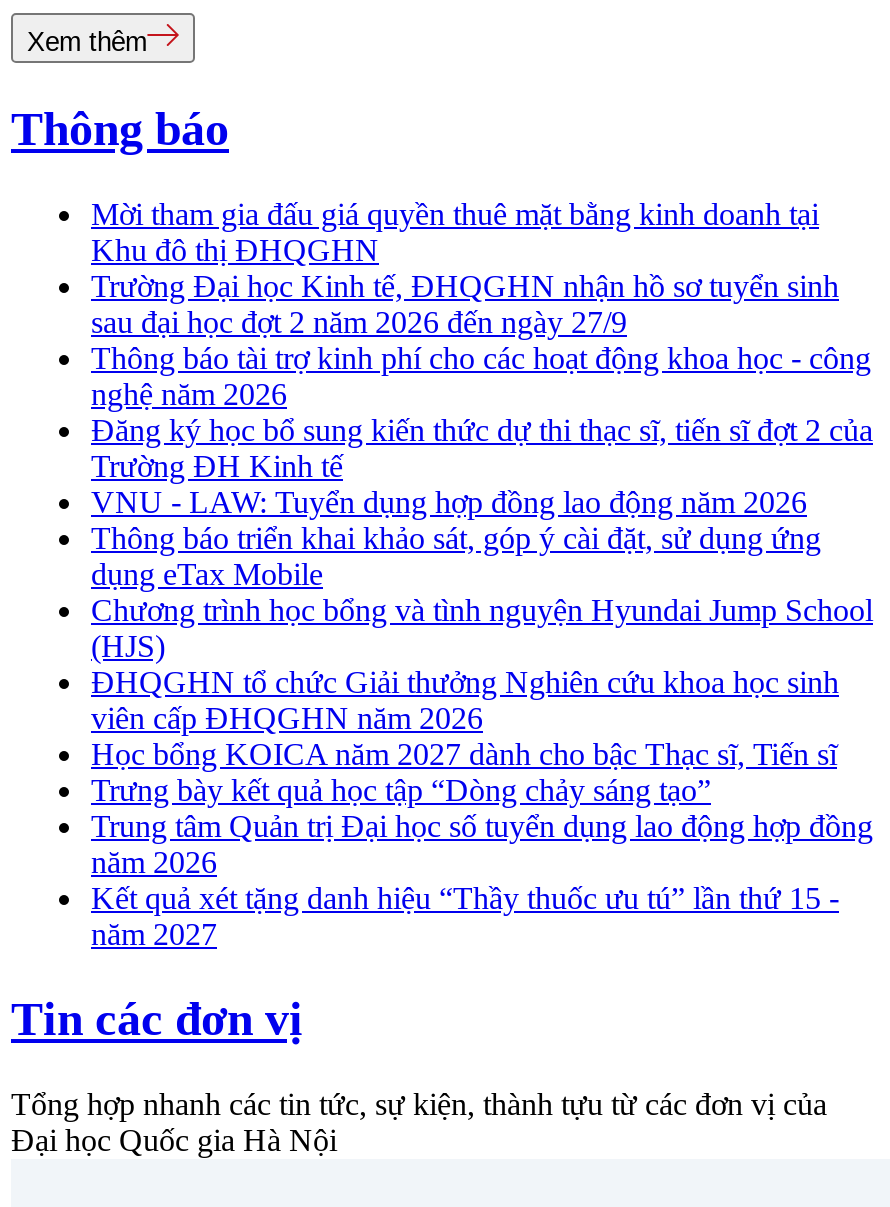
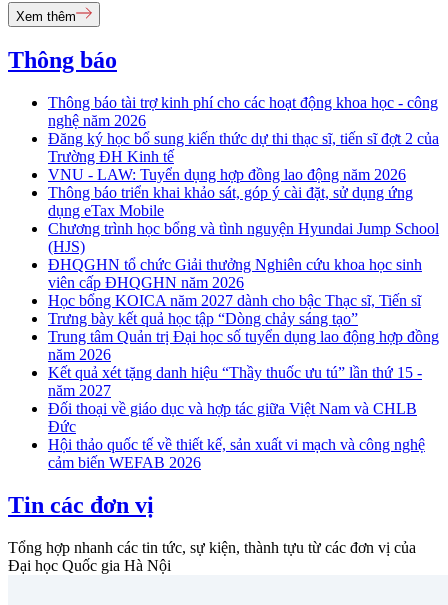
- Mời tham gia đấu giá quyền thuê mặt bằng kinh doanh tại
- Khu đô thị ĐHQGHN
- Trường Đại học Kinh tế, ĐHQGHN nhận hồ sơ tuyển sinh
- sau đại học đợt 2 năm 2026 đến ngày 27/9

moved up: Thông báo tài trợ kinh phí cho các hoạt động khoa học - công | nghệ năm 2026 | Đăng ký học bổ sung kiến thức dự thi thạc sĩ, tiến sĩ đợt 2 của | ... | Kết quả xét tặng danh hiệu “Thầy thuốc ưu tú” lần thứ 15 - | năm 2027

+ Đối thoại về giáo dục và hợp tác giữa Việt Nam và CHLB
+ Đức
+ Hội thảo quốc tế về thiết kế, sản xuất vi mạch và công nghệ
+ cảm biến WEFAB 2026
